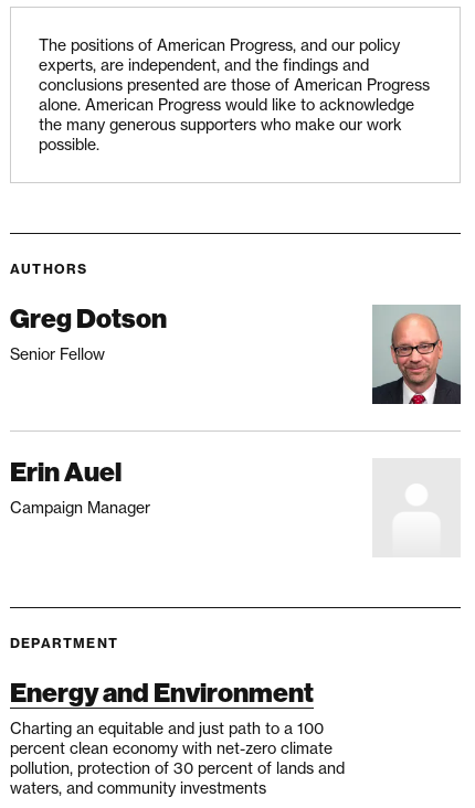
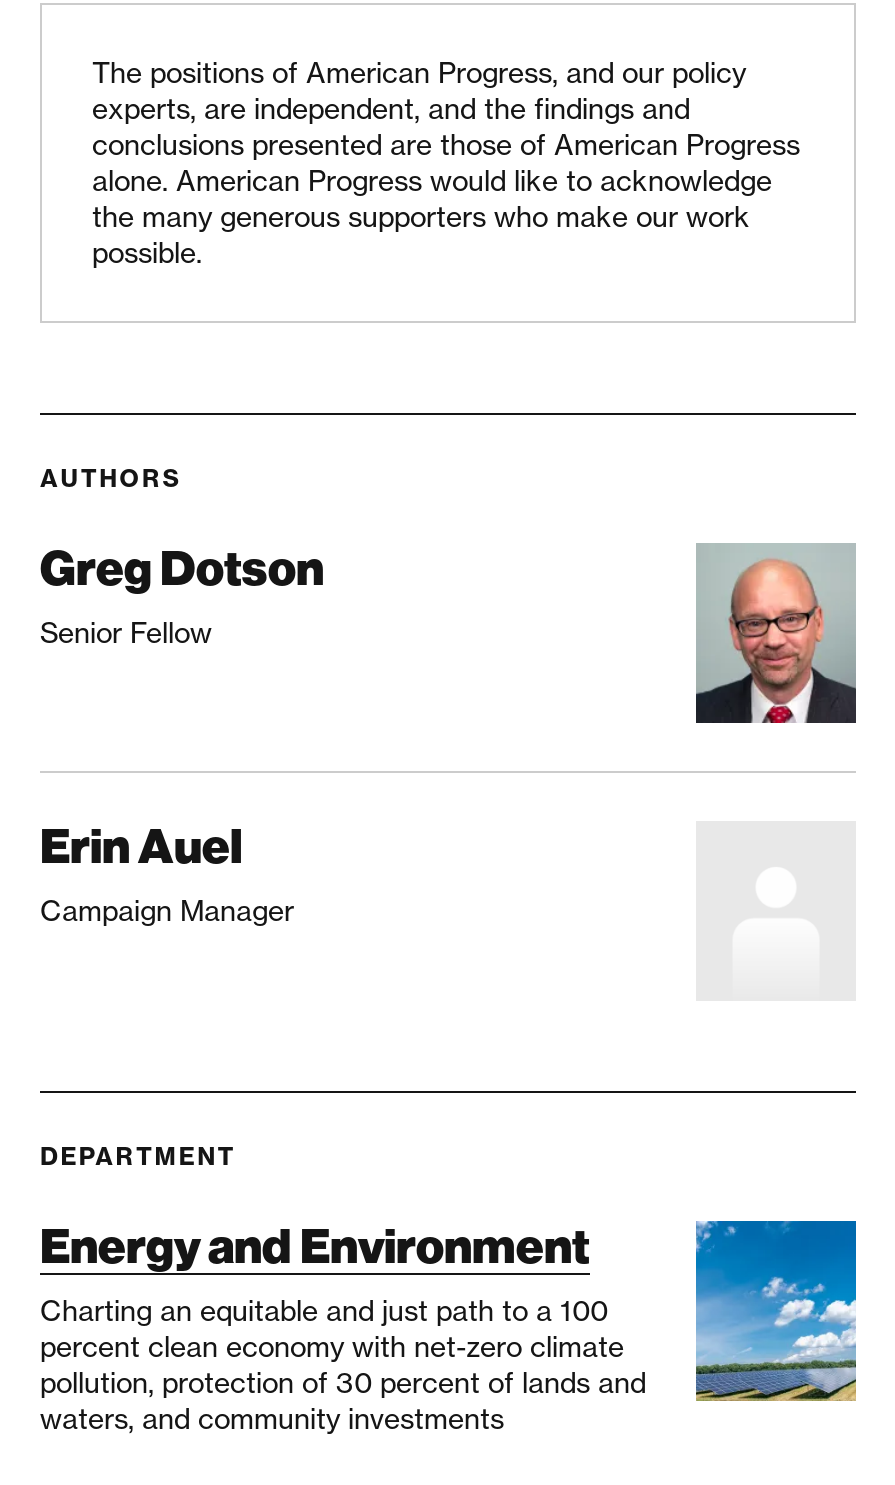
+ [image]
